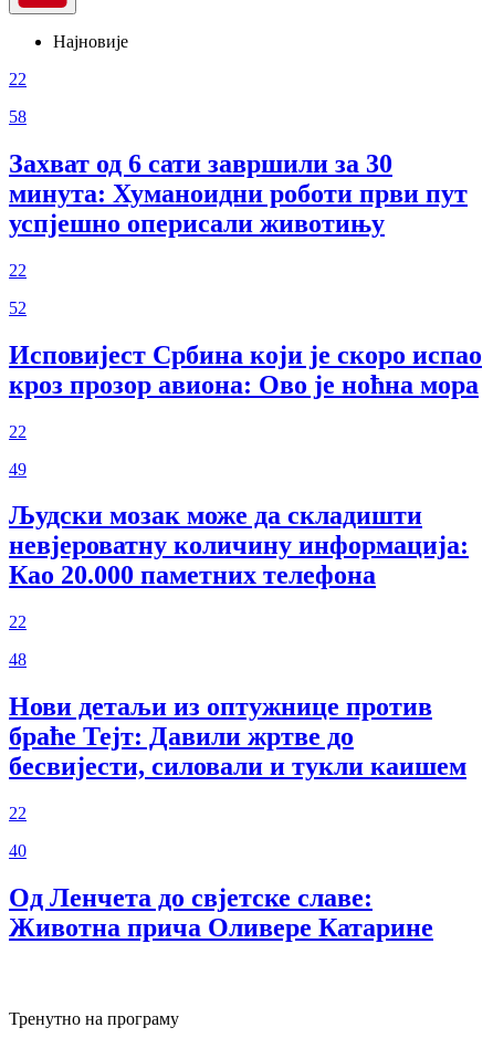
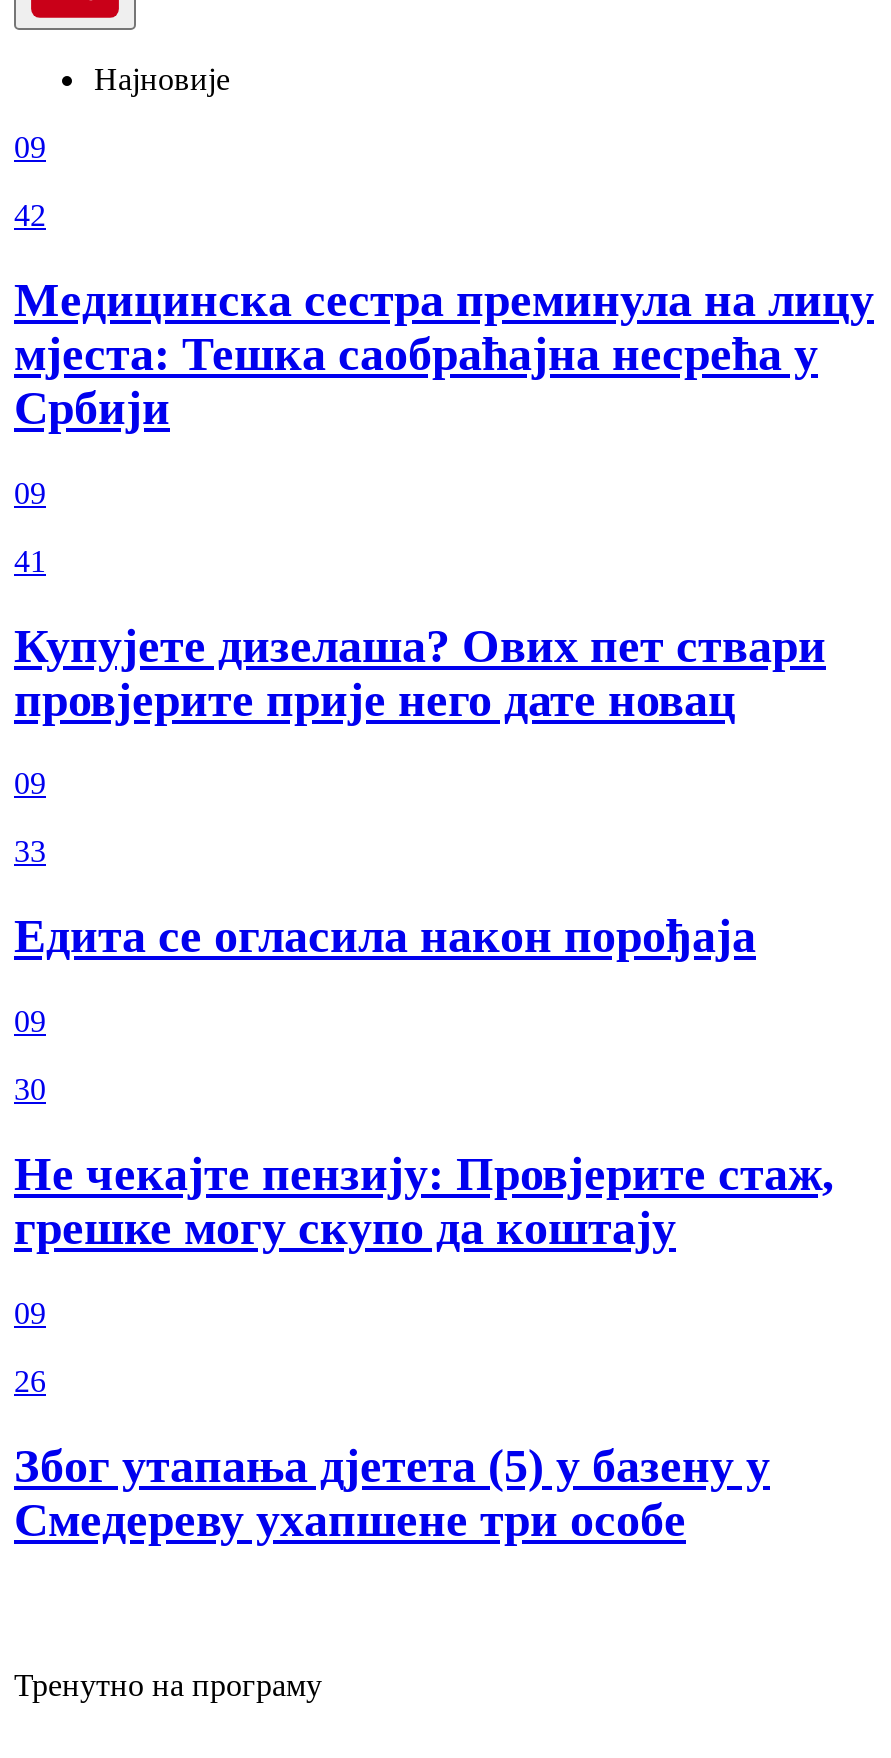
- 22
+ 09

- 58
+ 42

- Захват од 6 сати завршили за 30
- минута: Хуманоидни роботи први пут
- успјешно оперисали животињу
+ Медицинска сестра преминула на лицу
+ мјеста: Тешка саобраћајна несрећа у
+ Србији

- 22
+ 09

- 52
+ 41

- Исповијест Србина који је скоро испао
- кроз прозор авиона: Ово је ноћна мора
+ Купујете дизелаша? Ових пет ствари
+ провјерите прије него дате новац

- 22
+ 09

- 49
+ 33

- Људски мозак може да складишти
- невјероватну количину информација:
- Као 20.000 паметних телефона
+ Едита се огласила након порођаја

- 22
+ 09

- 48
+ 30

- Нови детаљи из оптужнице против
- браће Тејт: Давили жртве до
- бесвијести, силовали и тукли каишем
+ Не чекајте пензију: Провјерите стаж,
+ грешке могу скупо да коштају

- 22
+ 09

- 40
+ 26

- Од Ленчета до свјетске славе:
- Животна прича Оливере Катарине
+ Због утапања дјетета (5) у базену у
+ Смедереву ухапшене три особе
